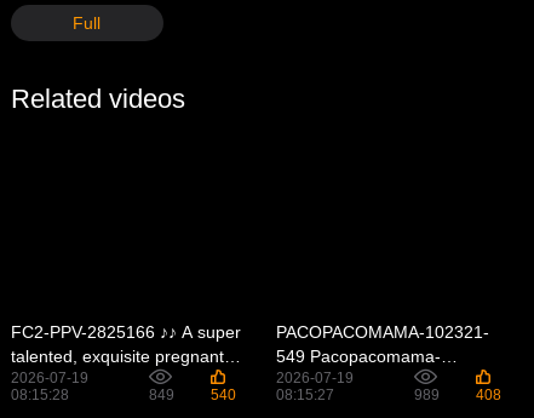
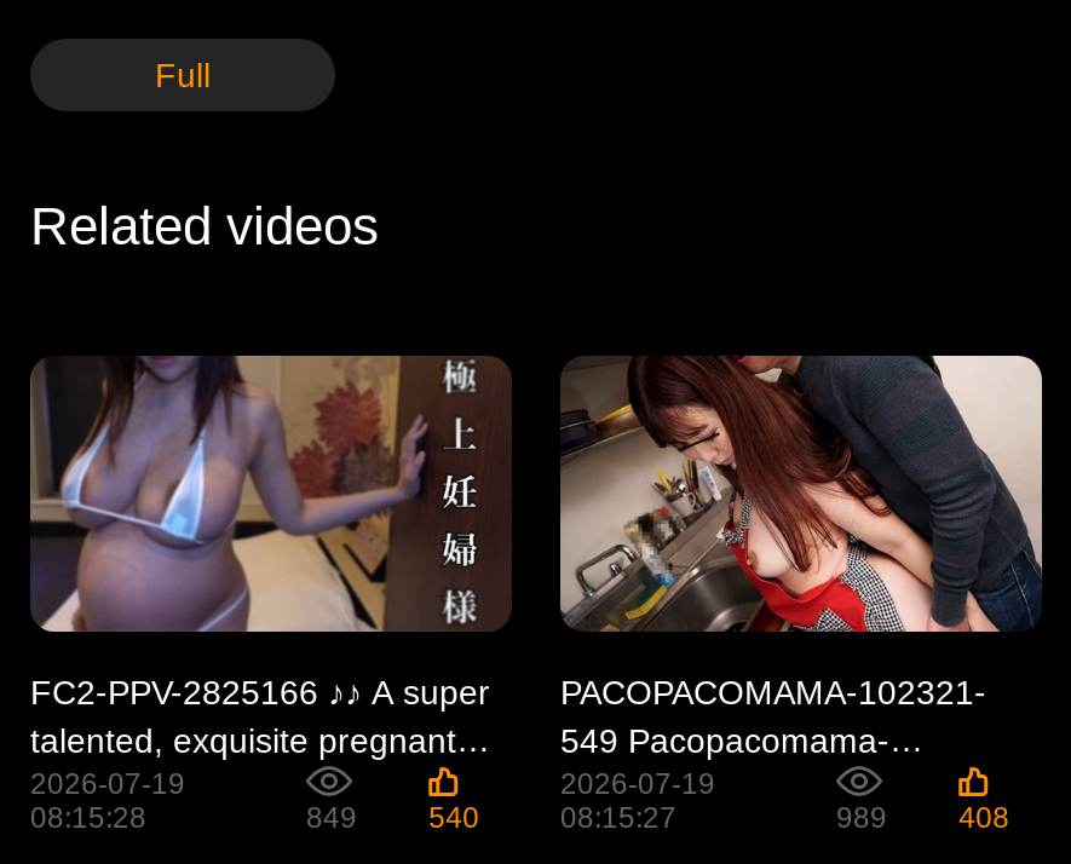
+ [image]

+ [image]
